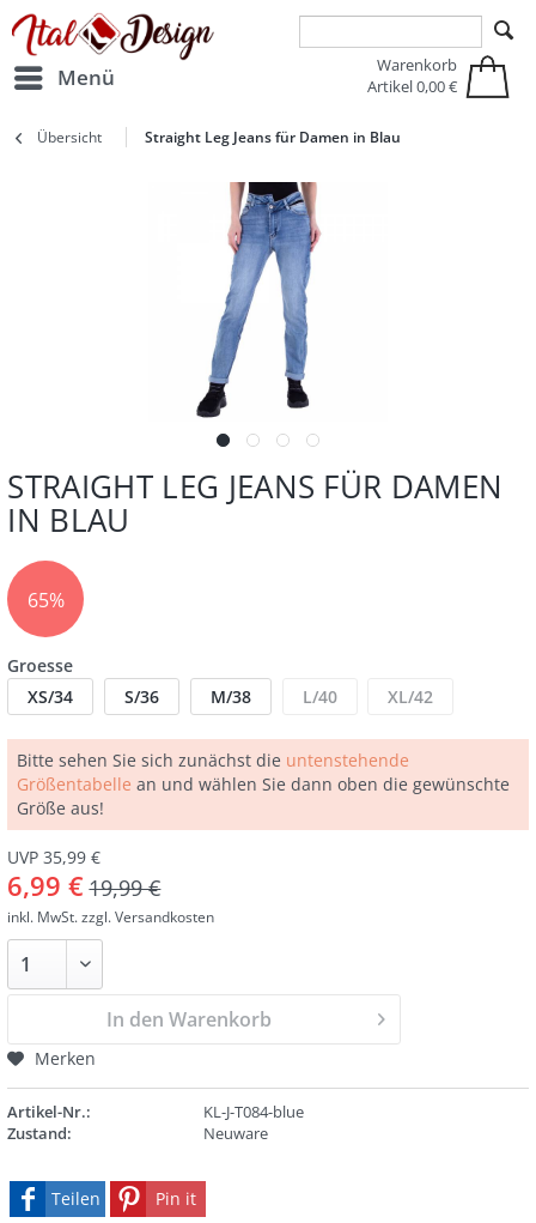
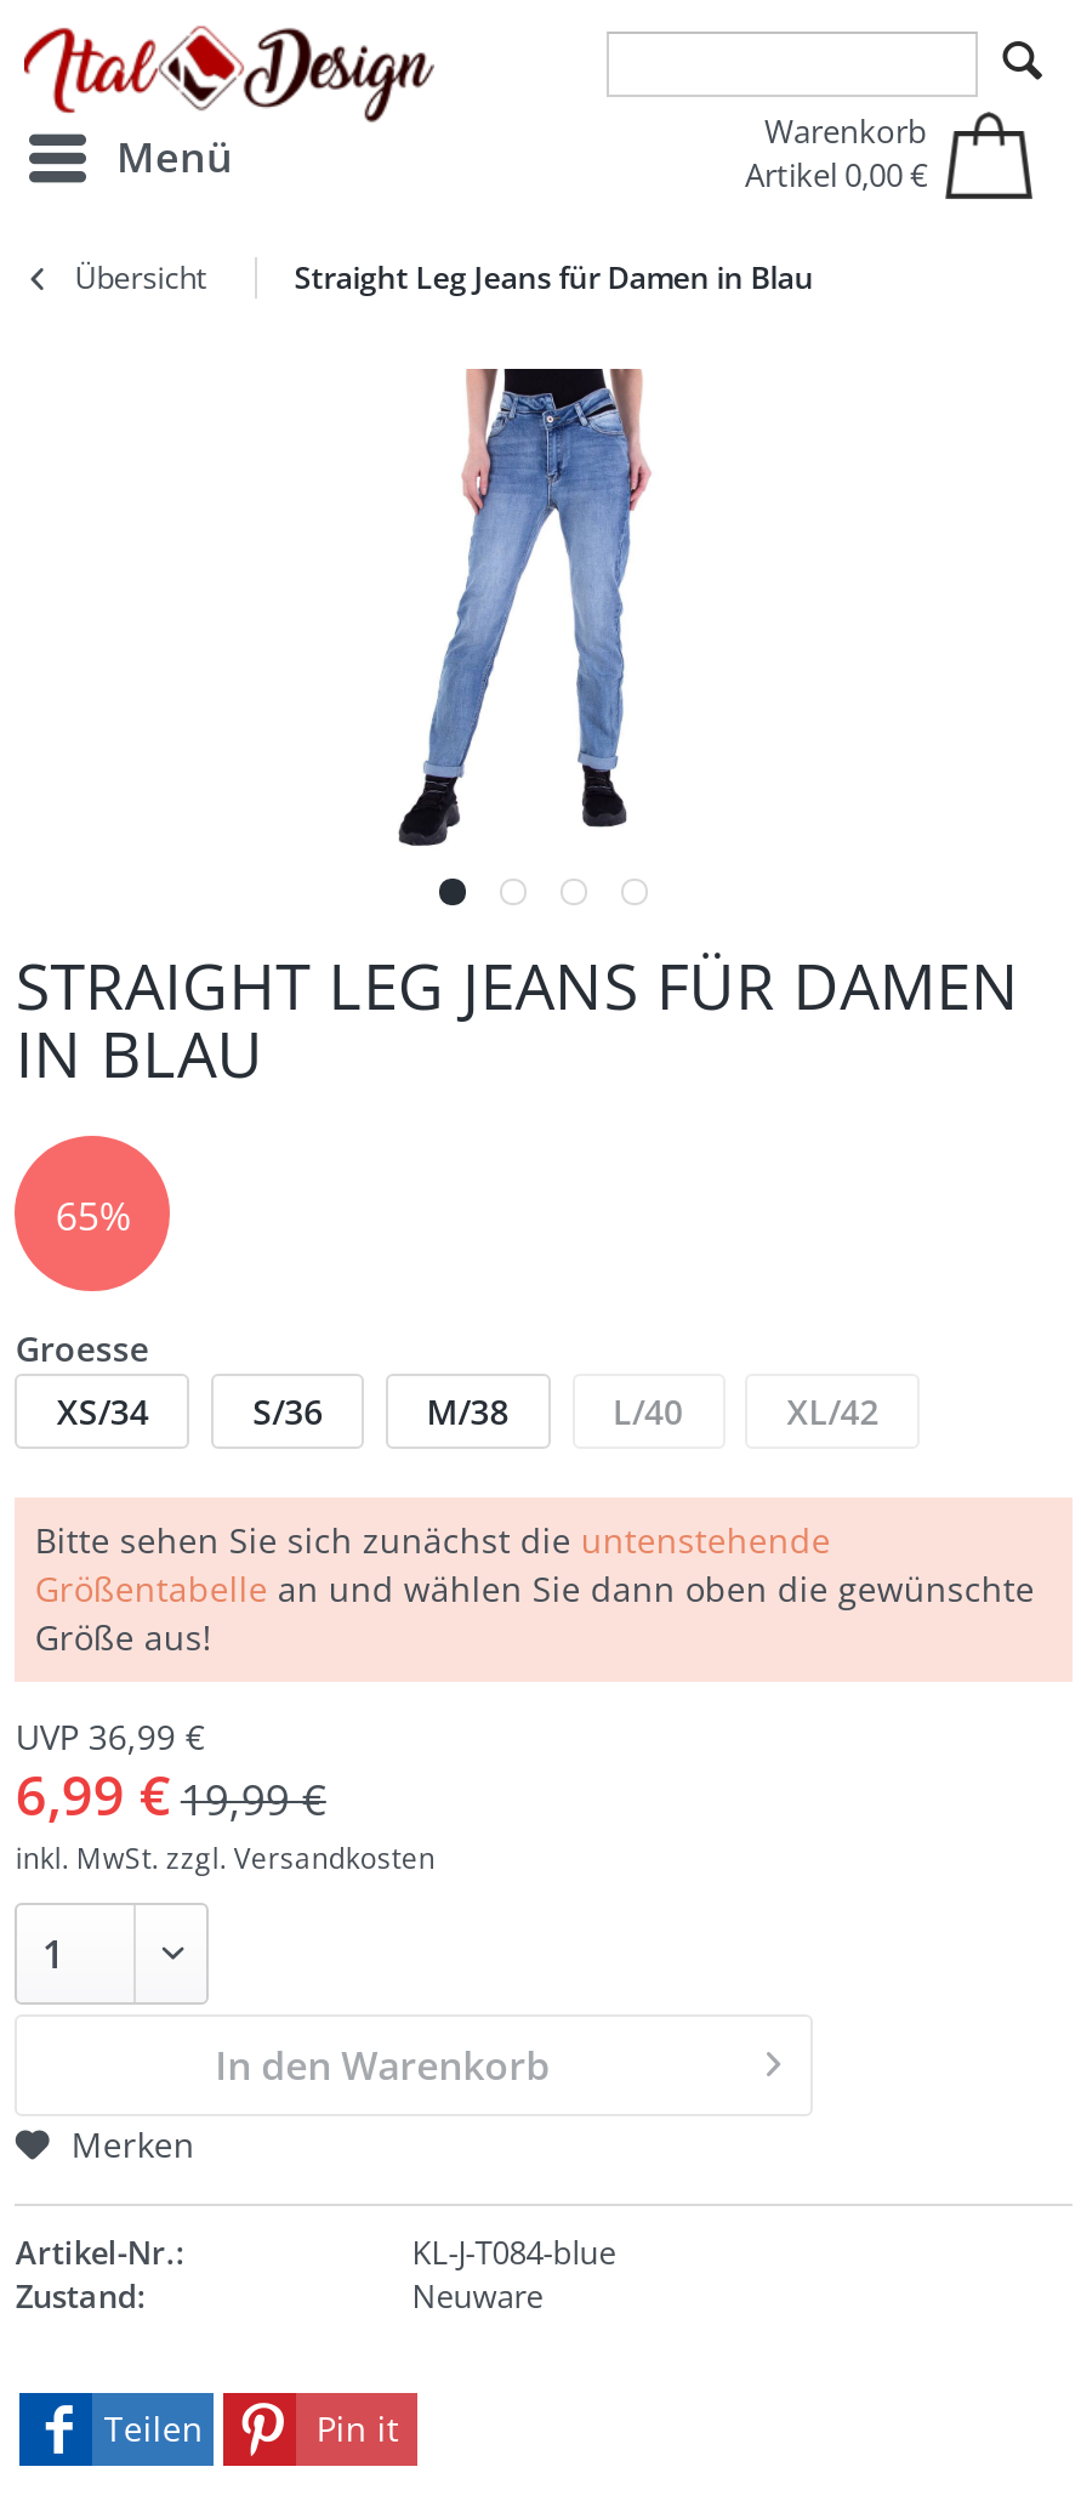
- UVP 35,99 €
+ UVP 36,99 €
